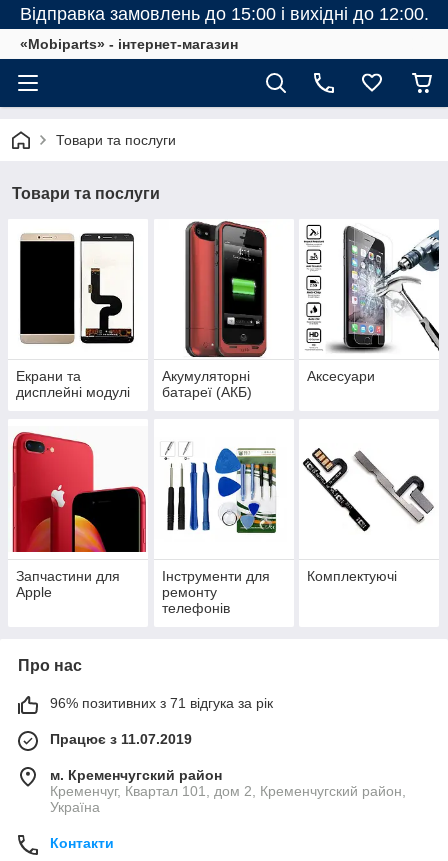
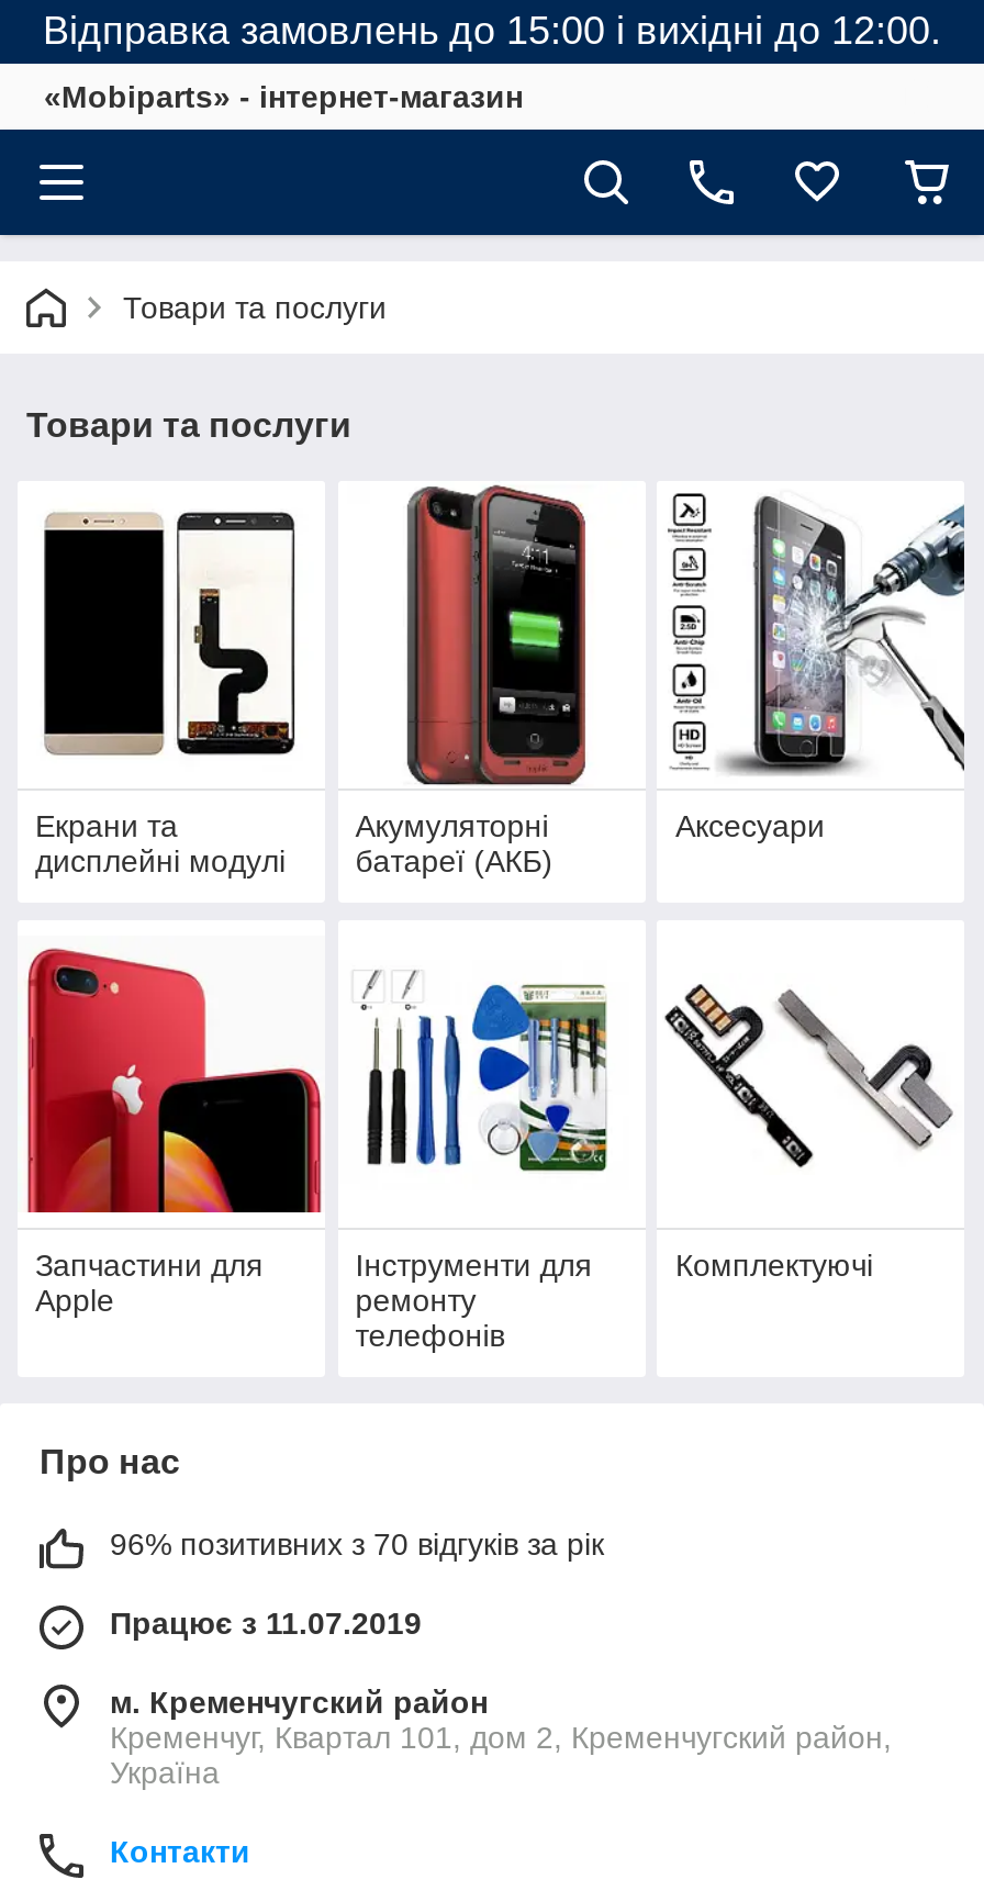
- 96% позитивних з 71 відгука за рік
+ 96% позитивних з 70 відгуків за рік
